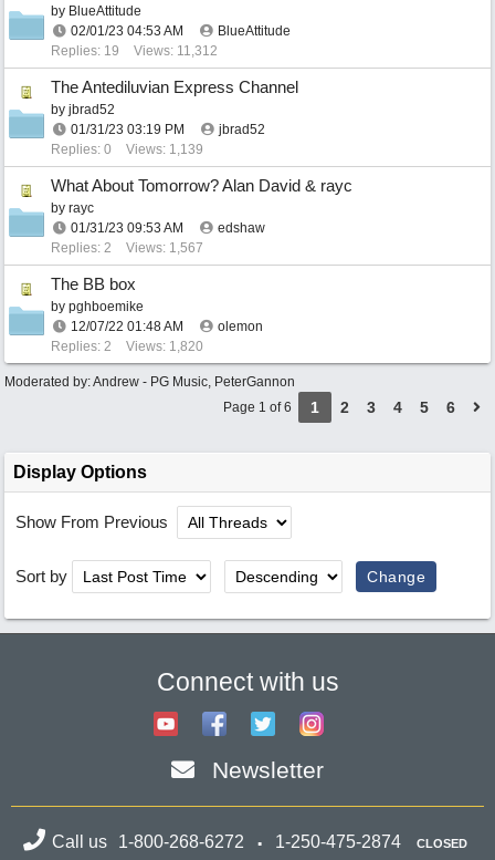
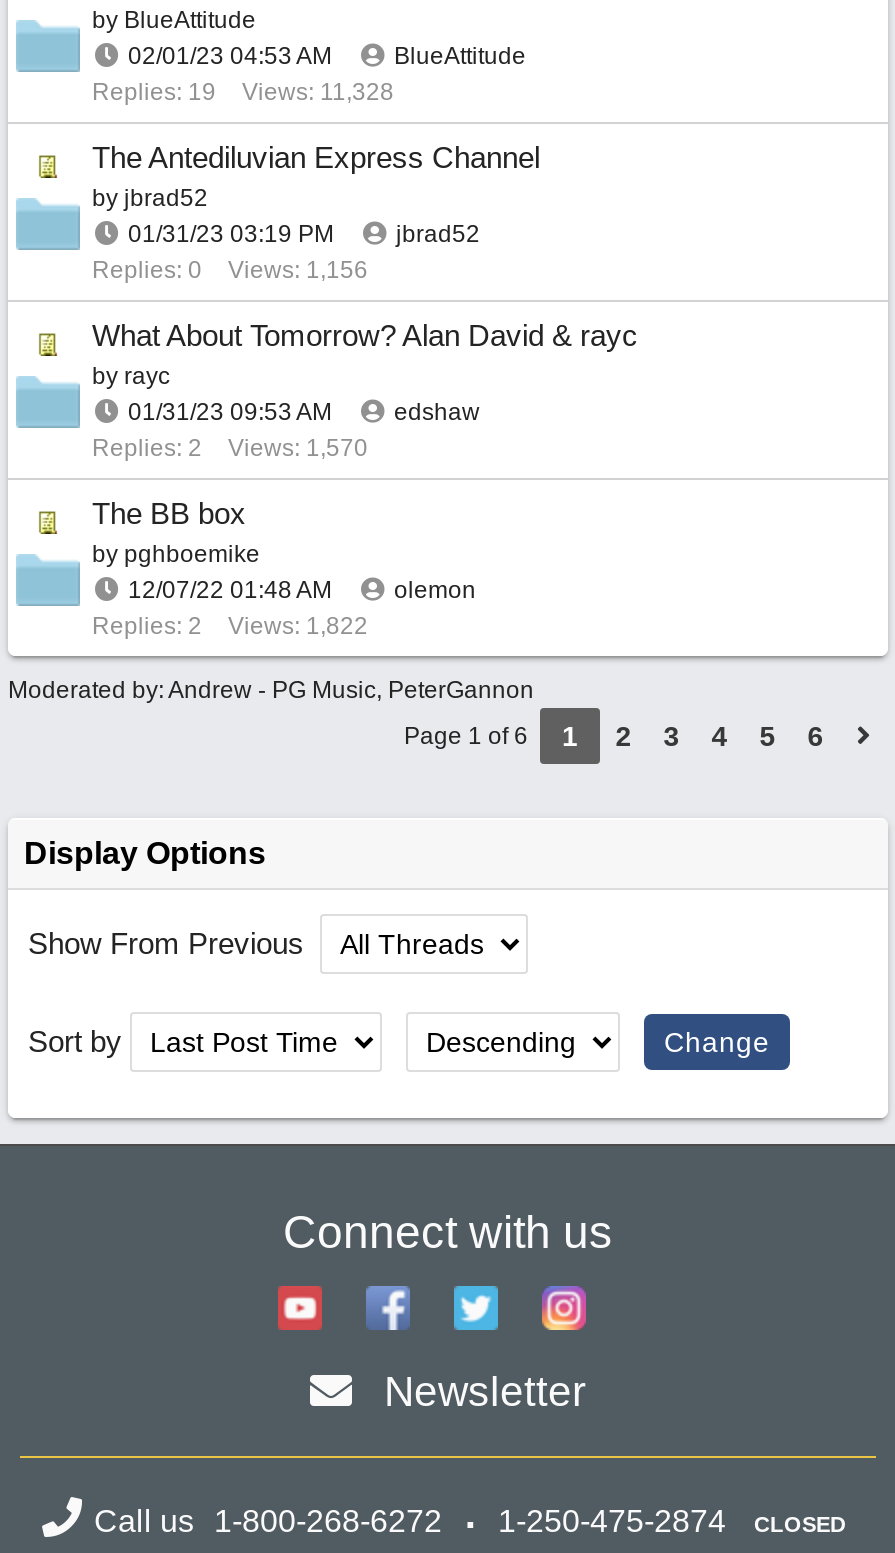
- Replies: 19 Views: 11,312
+ Replies: 19 Views: 11,328

- Replies: 0 Views: 1,139
+ Replies: 0 Views: 1,156

- Replies: 2 Views: 1,567
+ Replies: 2 Views: 1,570

- Replies: 2 Views: 1,820
+ Replies: 2 Views: 1,822
